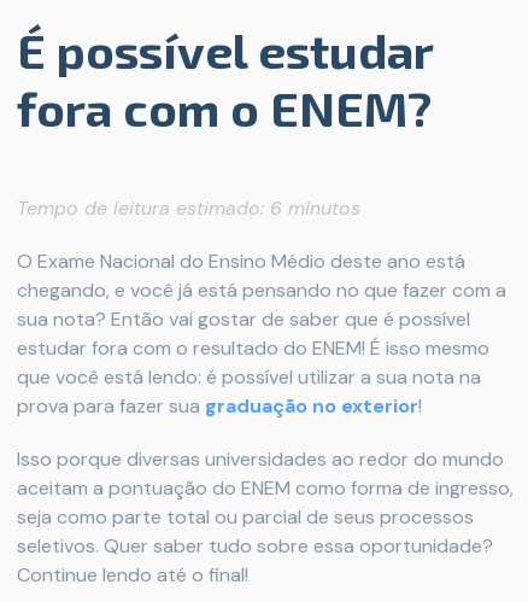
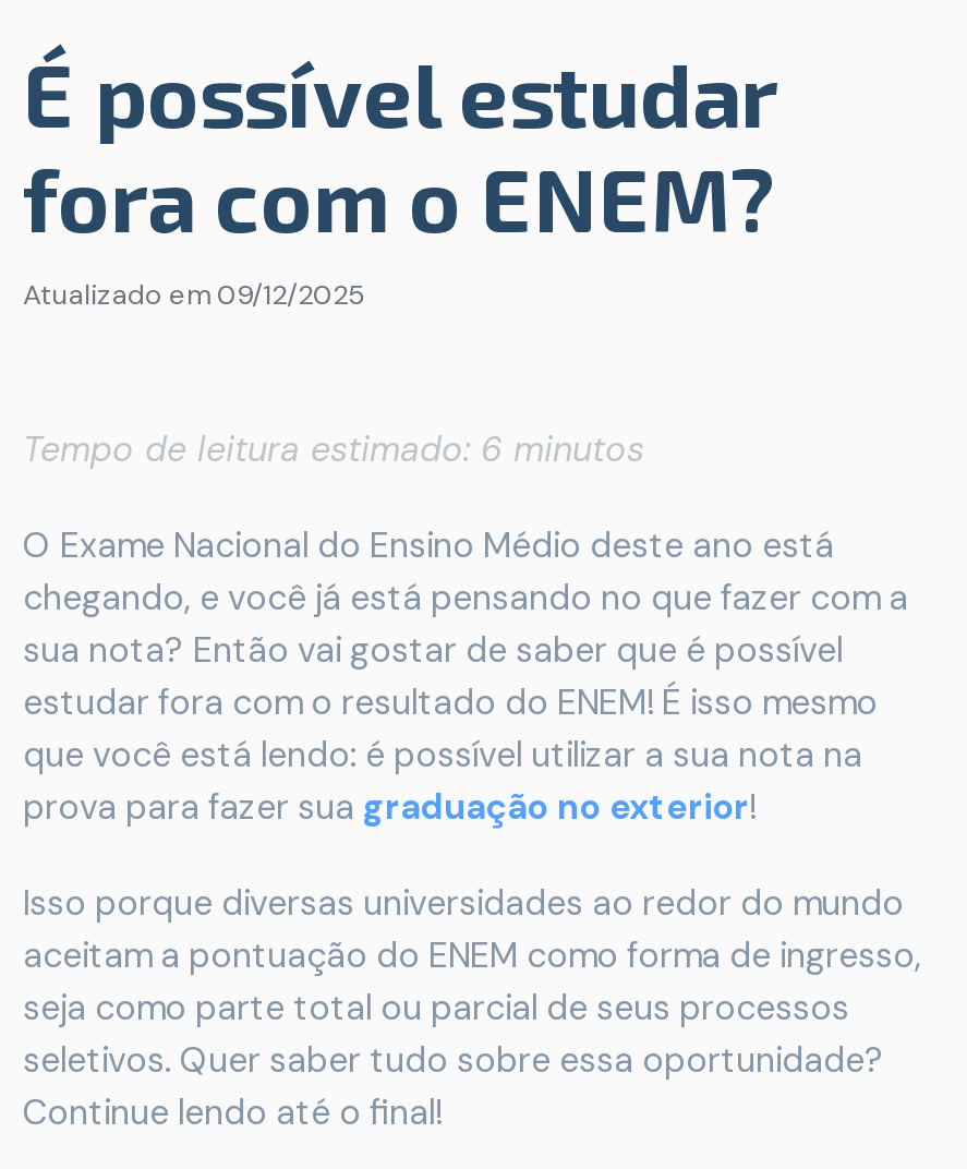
+ Atualizado em 09/12/2025
